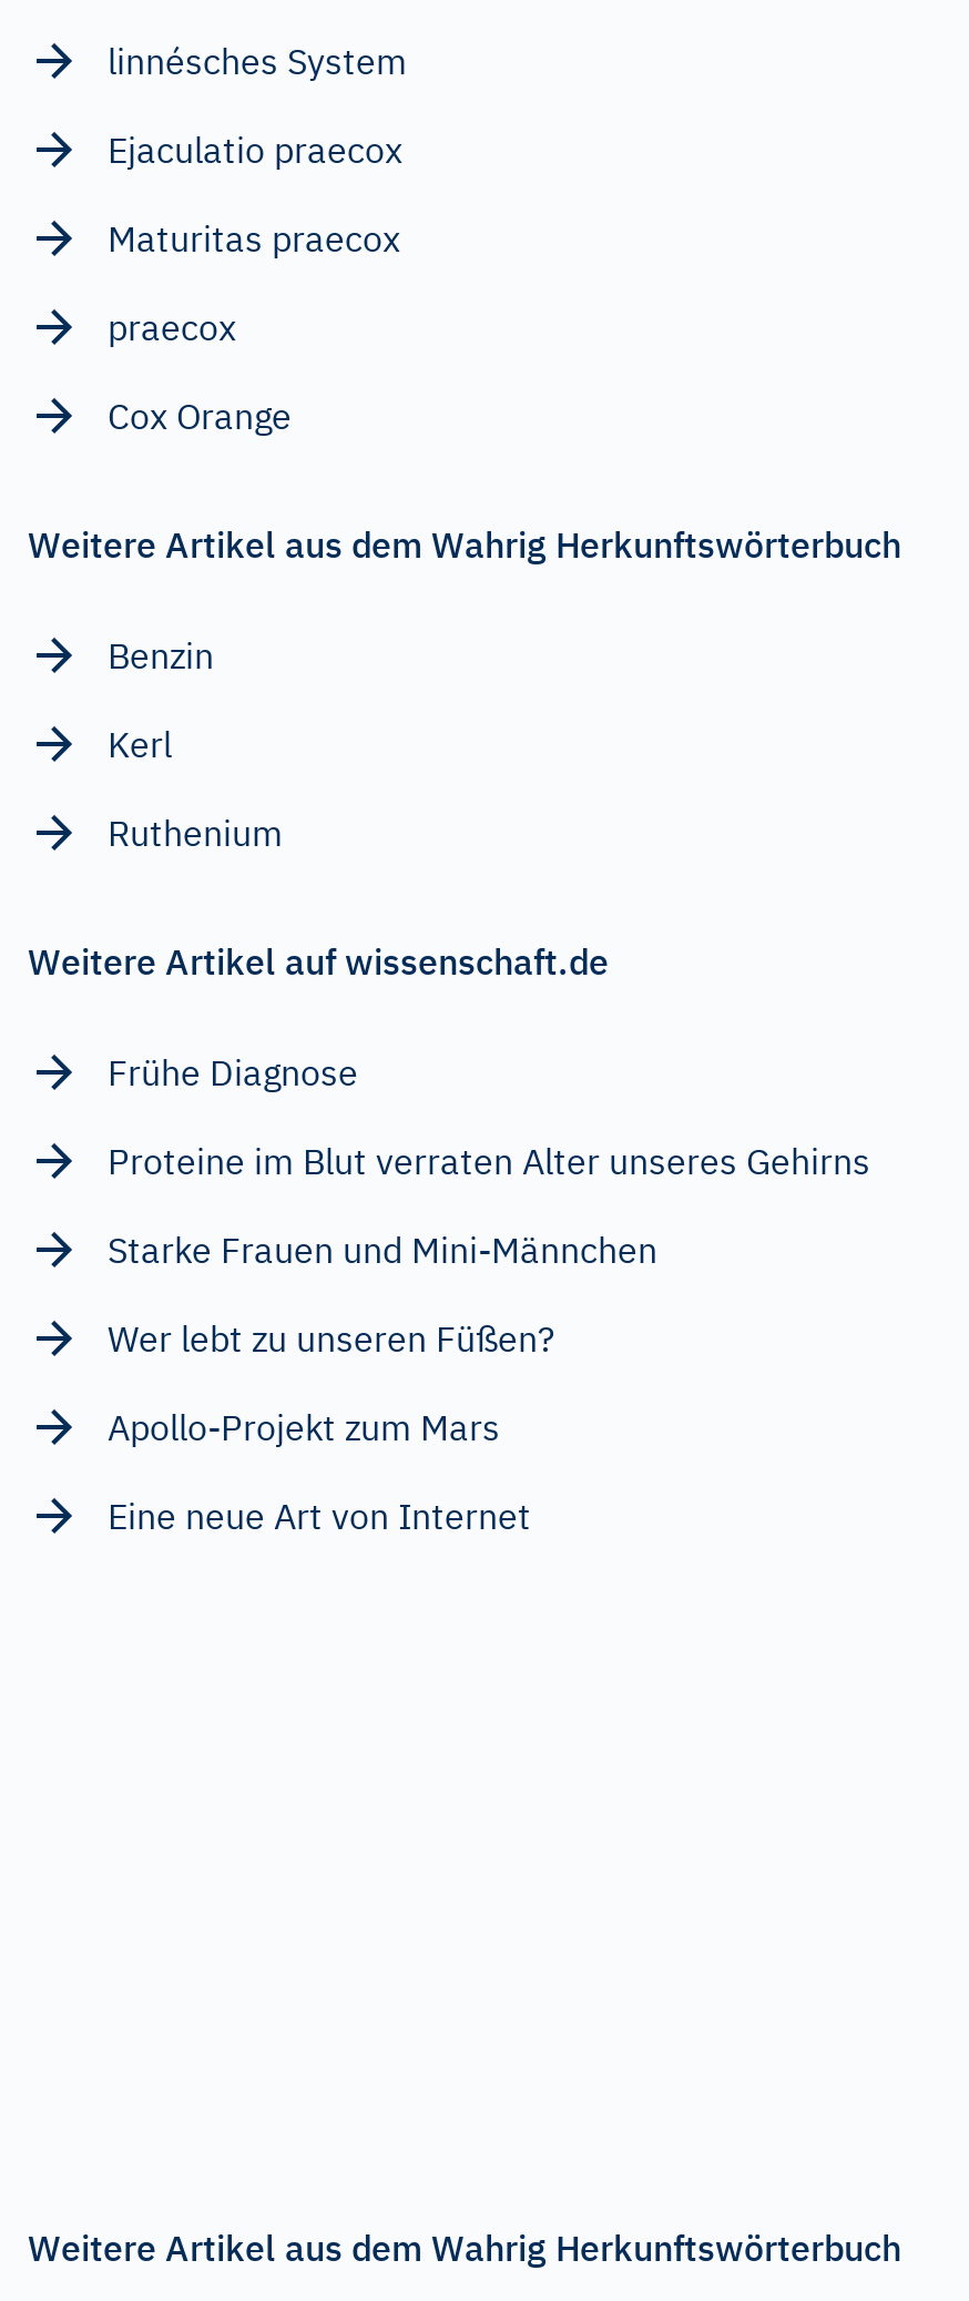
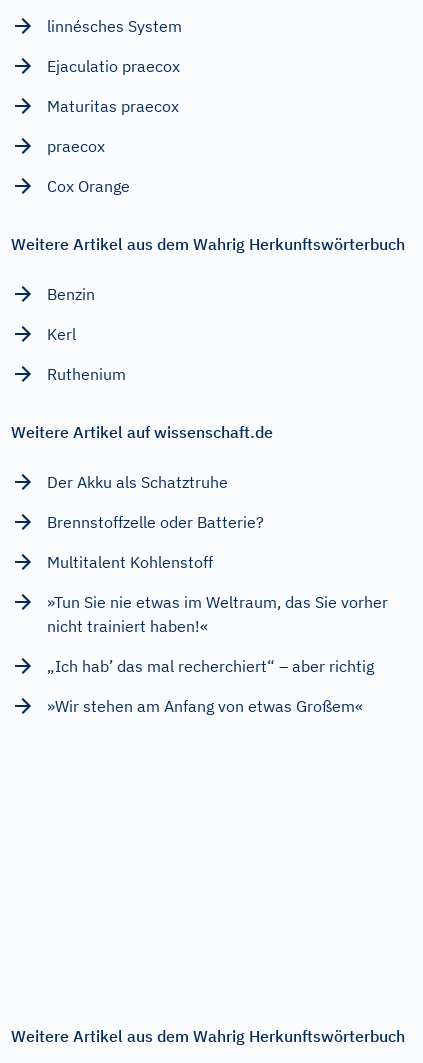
- Frühe Diagnose
+ Der Akku als Schatztruhe

- Proteine im Blut verraten Alter unseres Gehirns
+ Brennstoffzelle oder Batterie?

- Starke Frauen und Mini-Männchen
+ Multitalent Kohlenstoff

- Wer lebt zu unseren Füßen?
+ »Tun Sie nie etwas im Weltraum, das Sie vorher
+ nicht trainiert haben!«

- Apollo-Projekt zum Mars
+ „Ich hab’ das mal recherchiert“ – aber richtig

- Eine neue Art von Internet
+ »Wir stehen am Anfang von etwas Großem«
